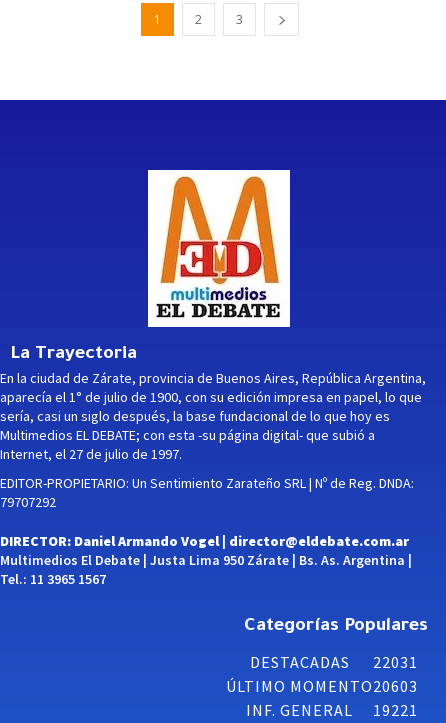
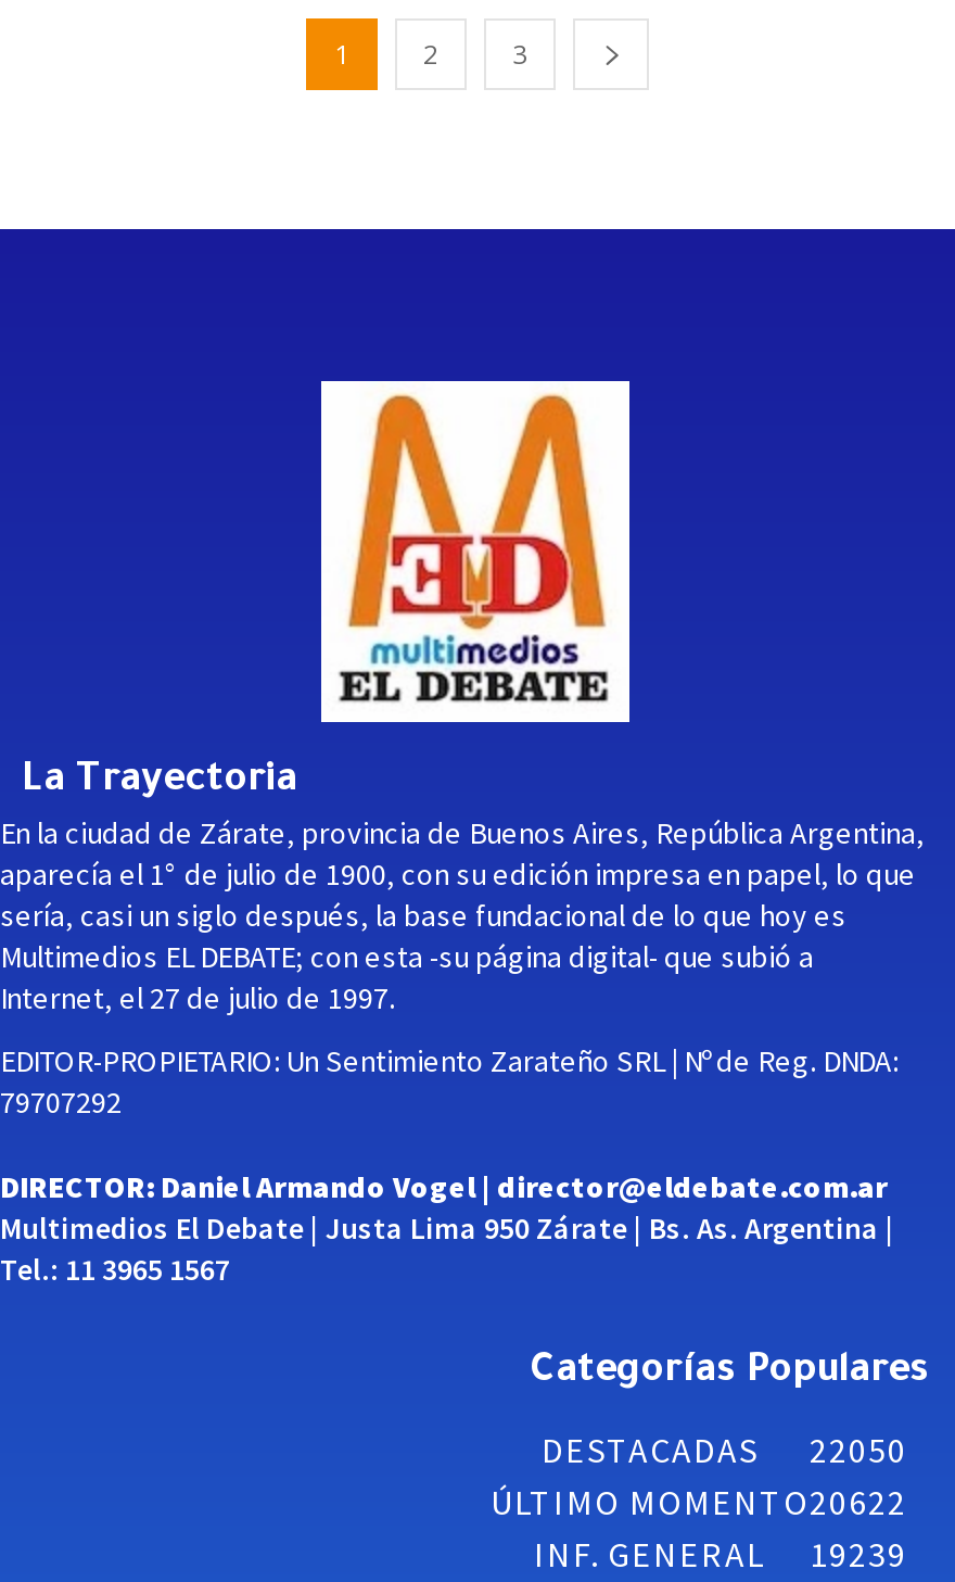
- DESTACADAS 22031
+ DESTACADAS 22050

- ÚLTIMO MOMENTO20603
+ ÚLTIMO MOMENTO20622

- INF. GENERAL 19221
+ INF. GENERAL 19239
